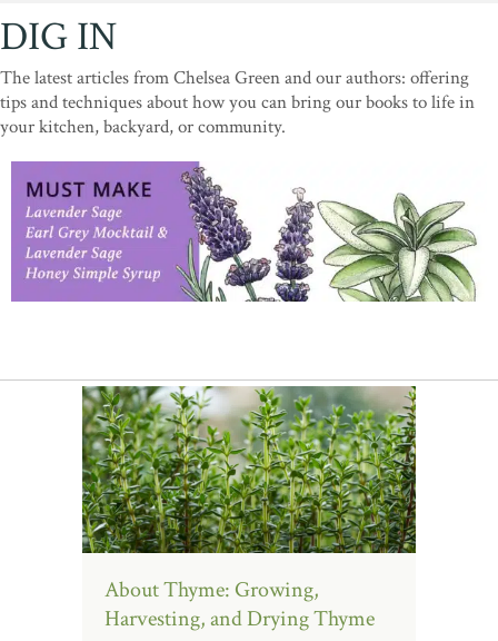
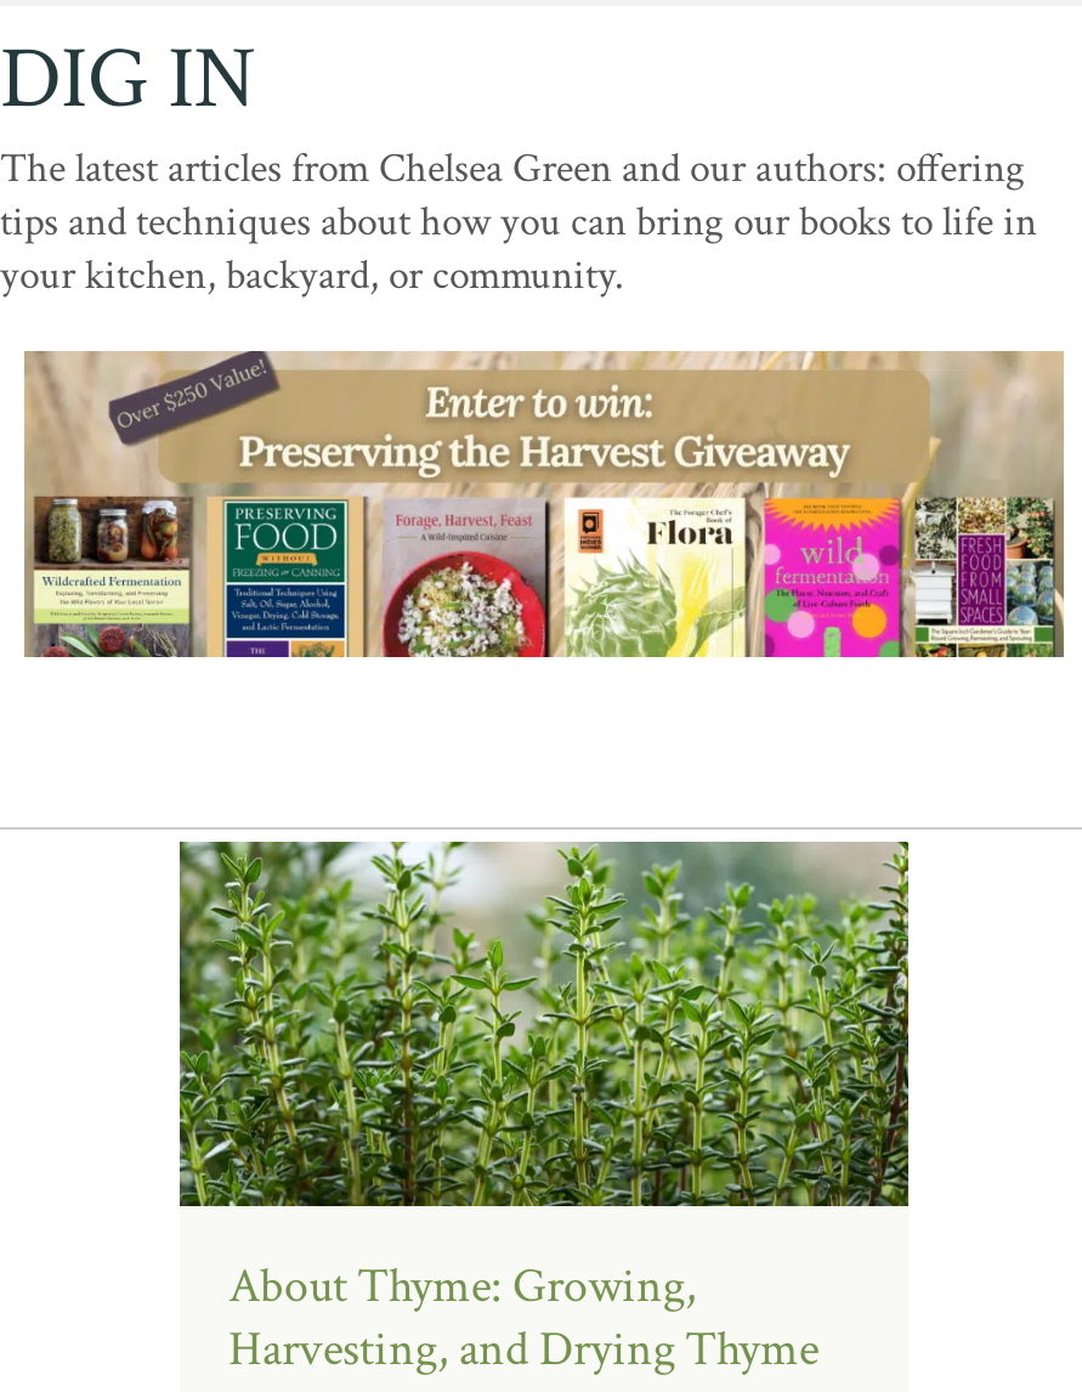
- [image]
+ [image]
